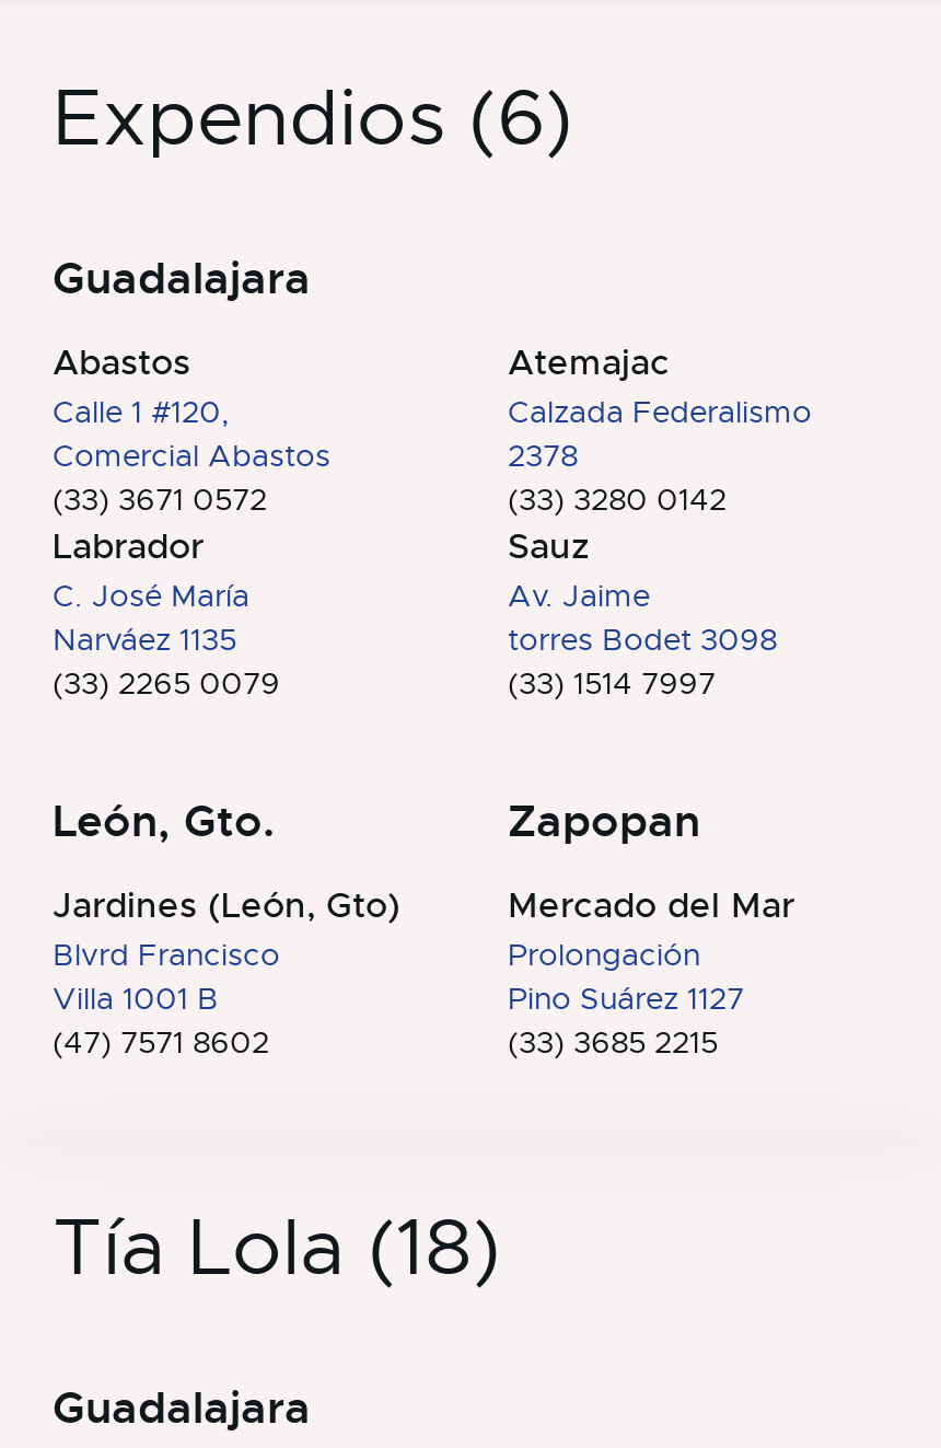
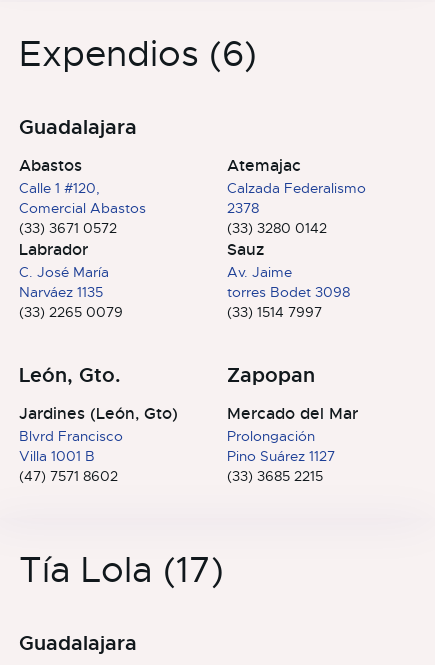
- Tía Lola (18)
+ Tía Lola (17)
